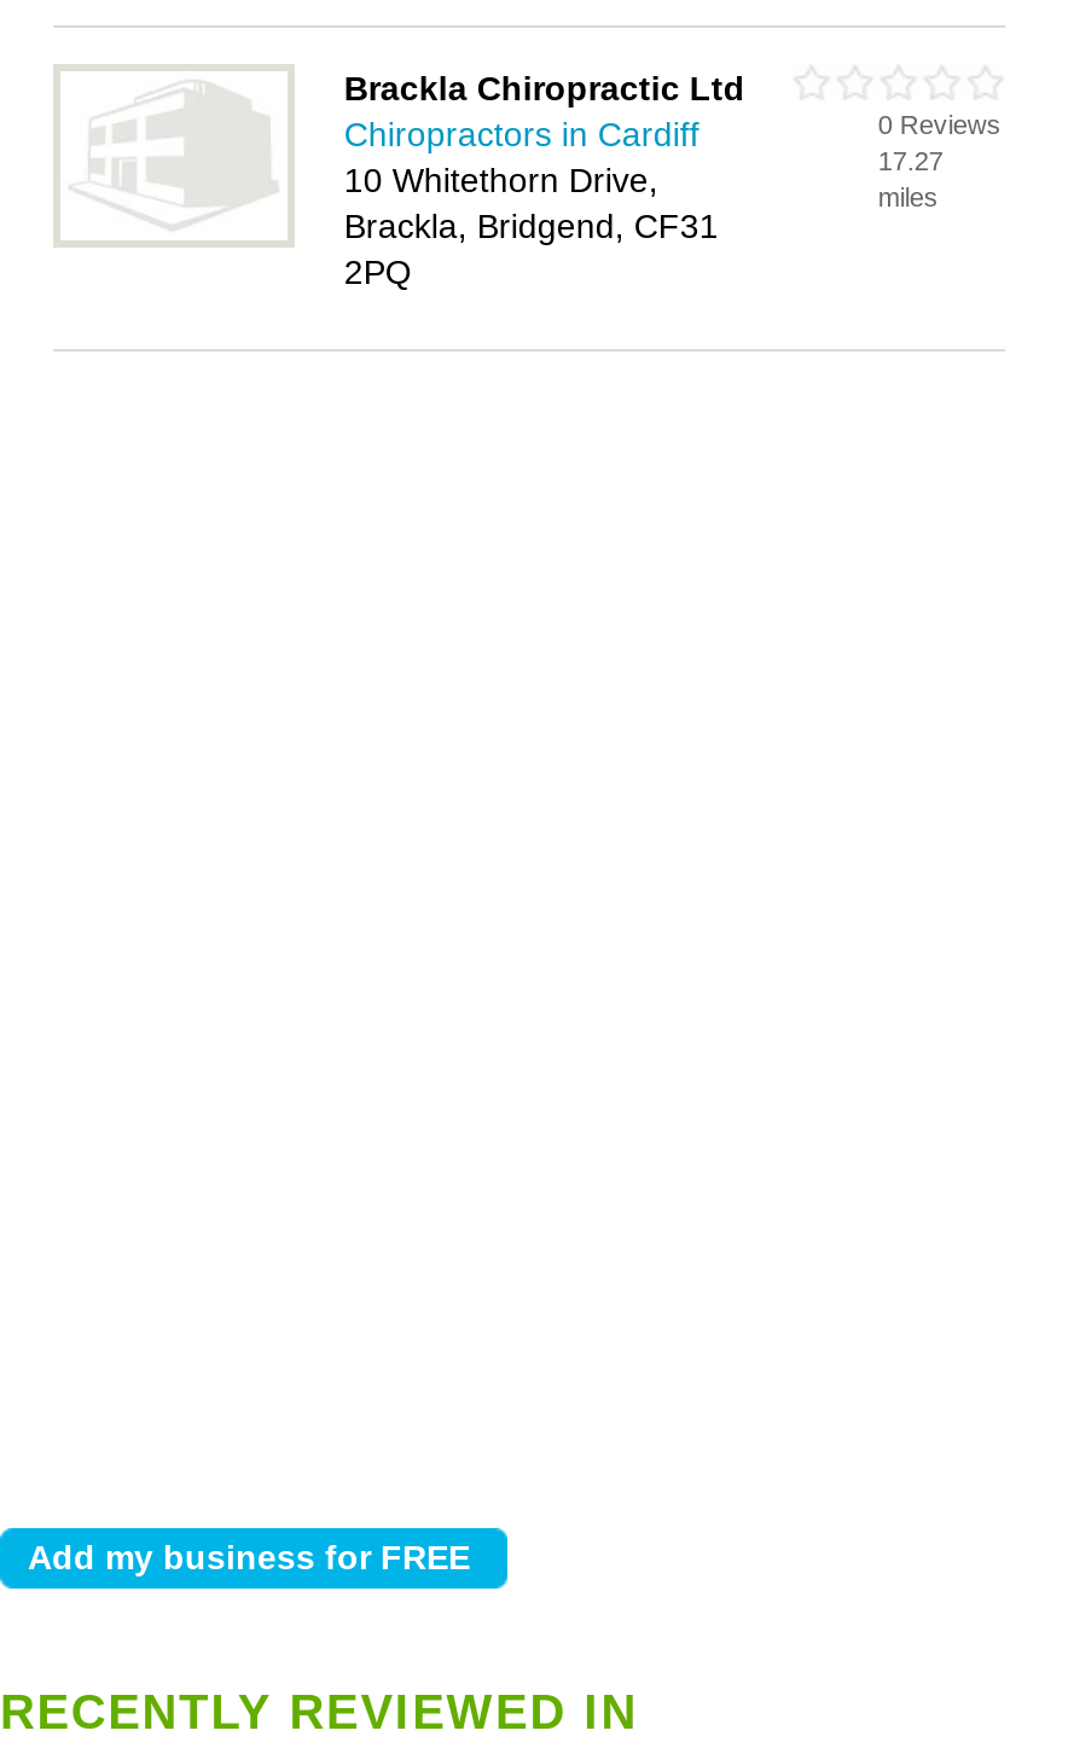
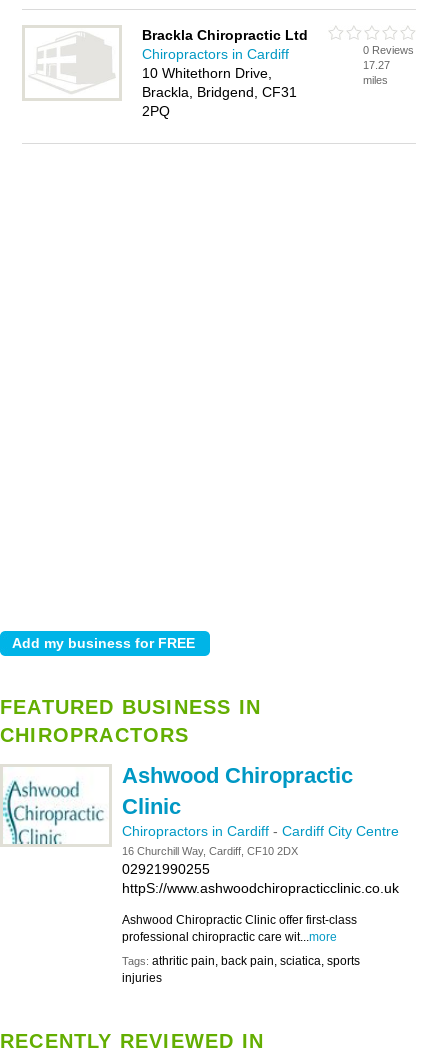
+ [image]
+ FEATURED BUSINESS IN
+ CHIROPRACTORS
+ Ashwood Chiropractic
+ Clinic
+ Chiropractors in Cardiff - Cardiff City Centre
+ 16 Churchill Way, Cardiff, CF10 2DX
+ 02921990255
+ httpS://www.ashwoodchiropracticclinic.co.uk
+ Ashwood Chiropractic Clinic offer first-class
+ professional chiropractic care wit...more
+ Tags: athritic pain, back pain, sciatica, sports
+ injuries
